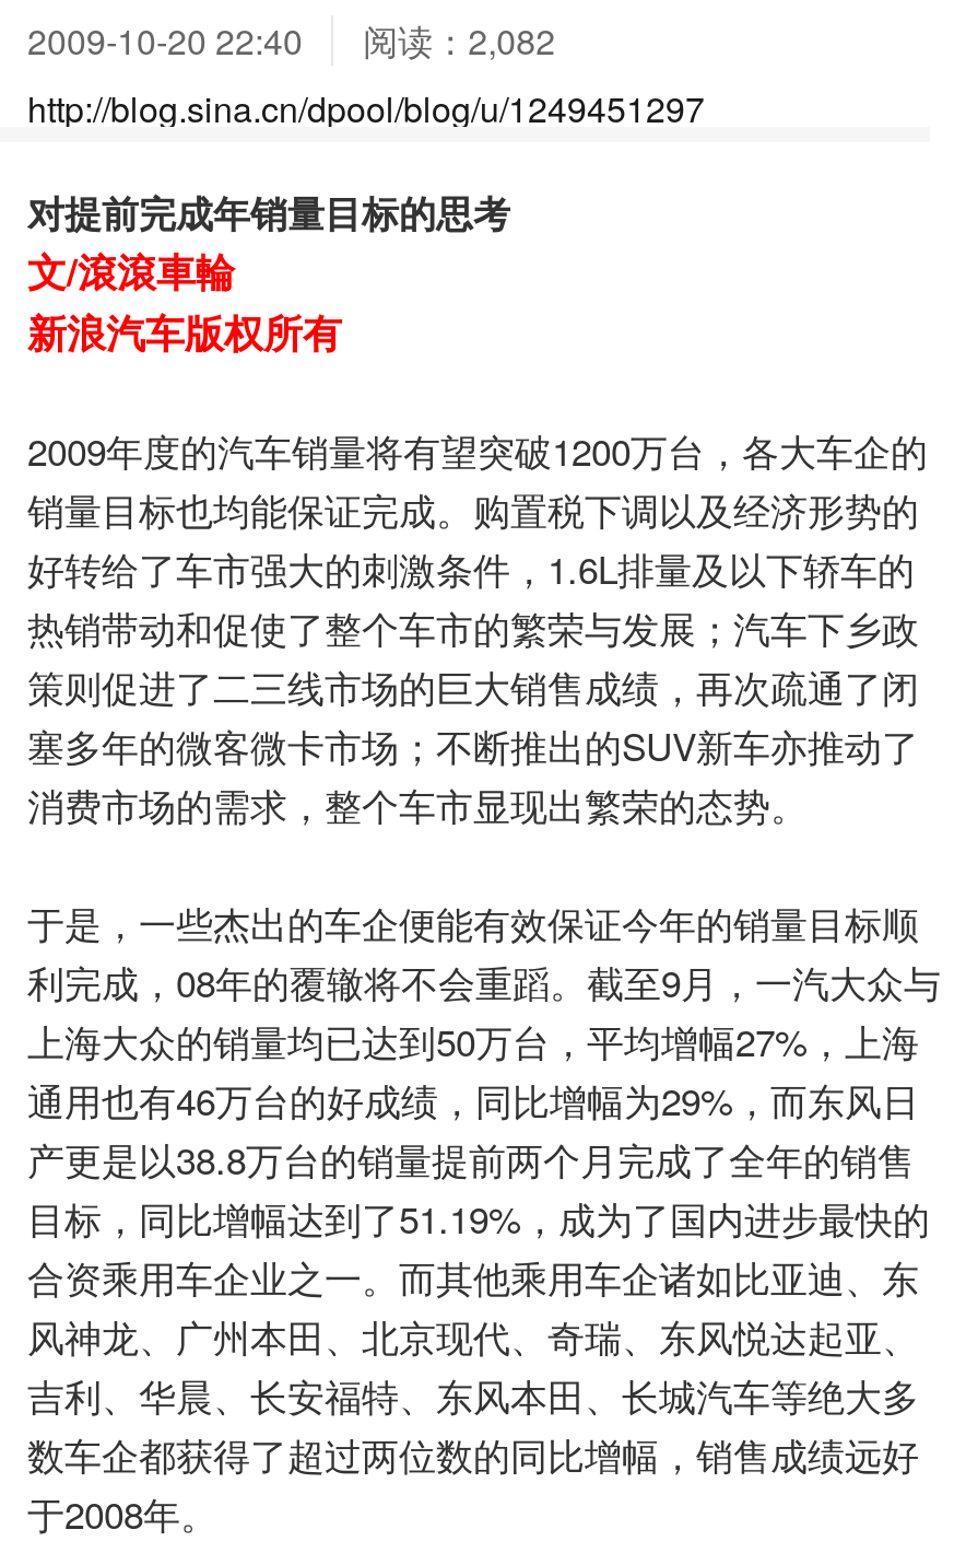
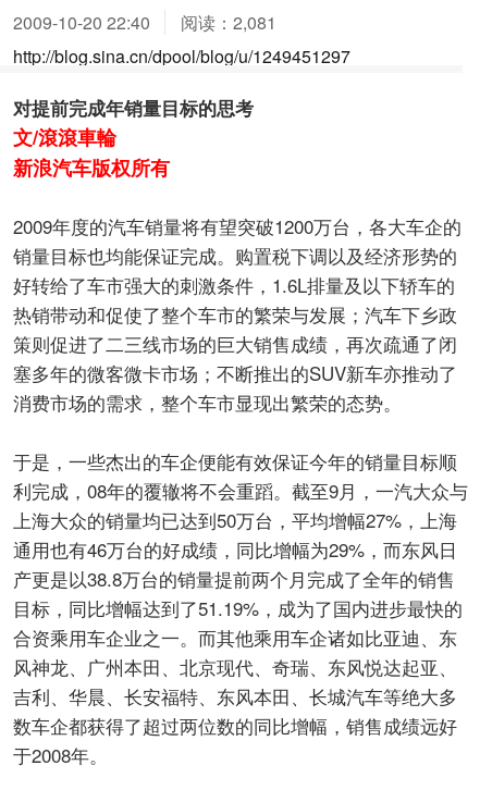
- 2009-10-20 22:40 阅读：2,082
+ 2009-10-20 22:40 阅读：2,081
